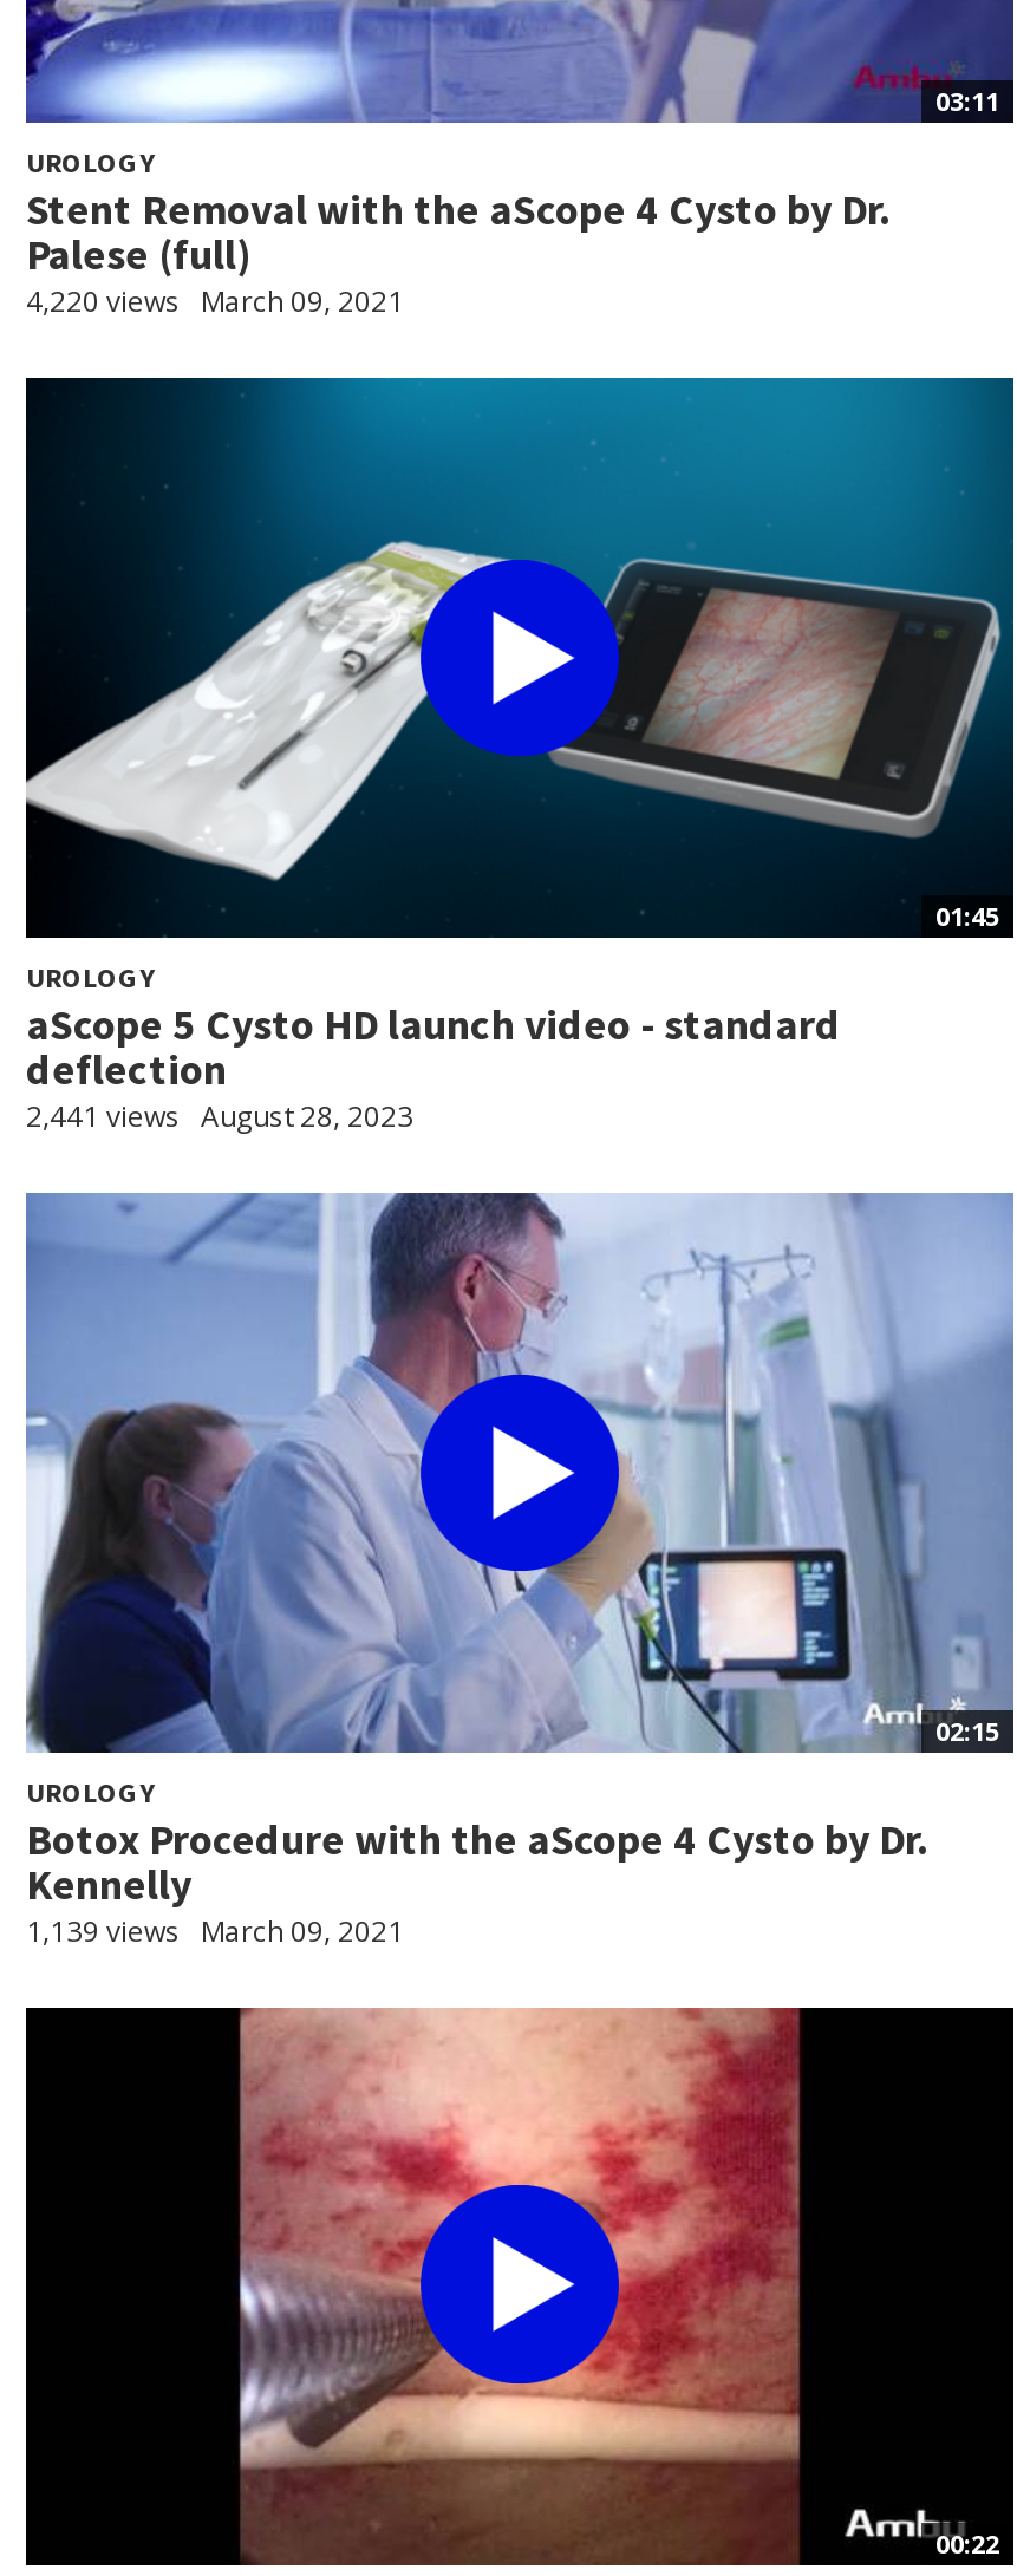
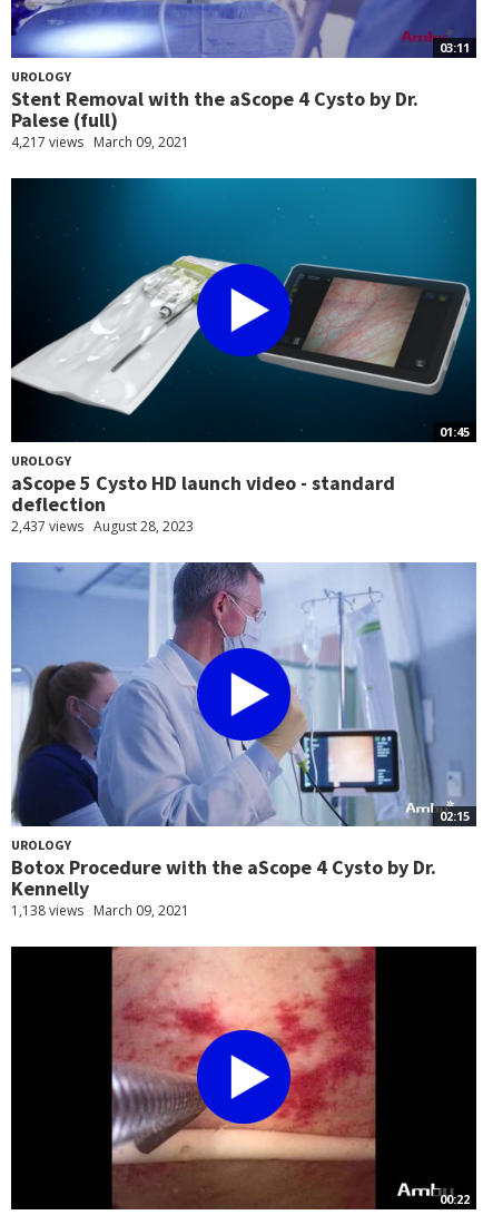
- 4,220 views March 09, 2021
+ 4,217 views March 09, 2021

- 2,441 views August 28, 2023
+ 2,437 views August 28, 2023

- 1,139 views March 09, 2021
+ 1,138 views March 09, 2021
